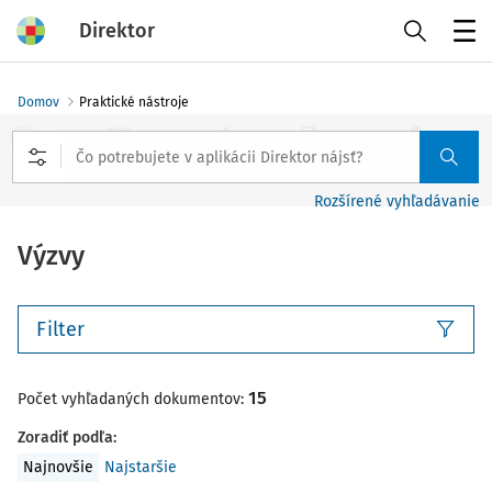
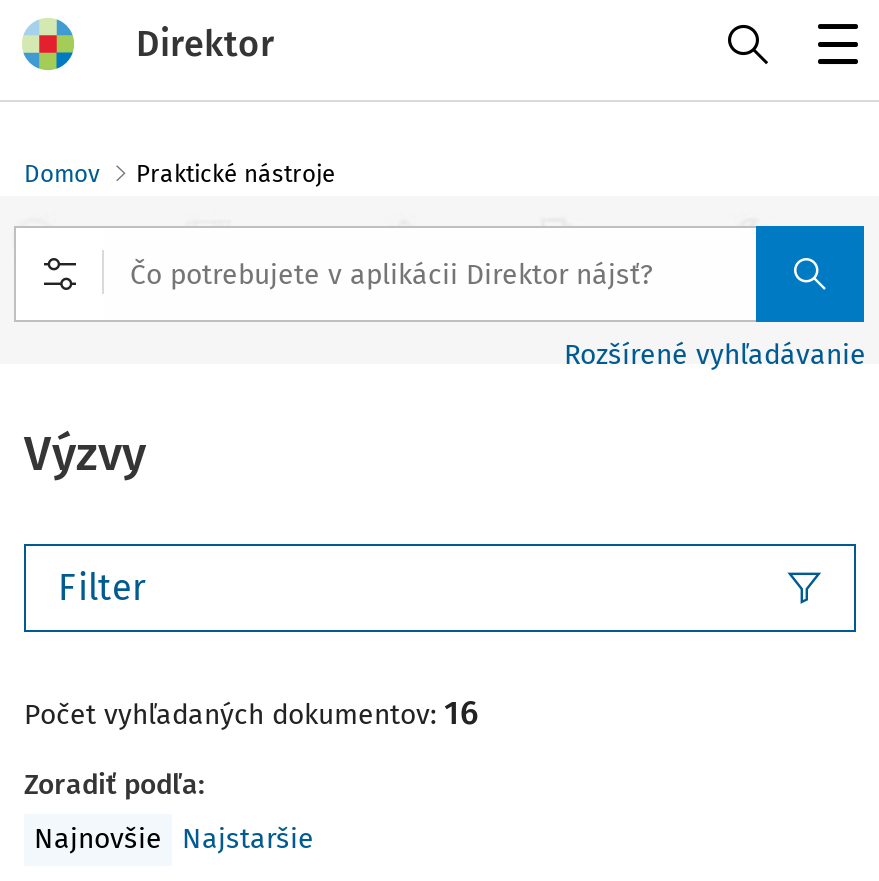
- Počet vyhľadaných dokumentov: 15
+ Počet vyhľadaných dokumentov: 16
